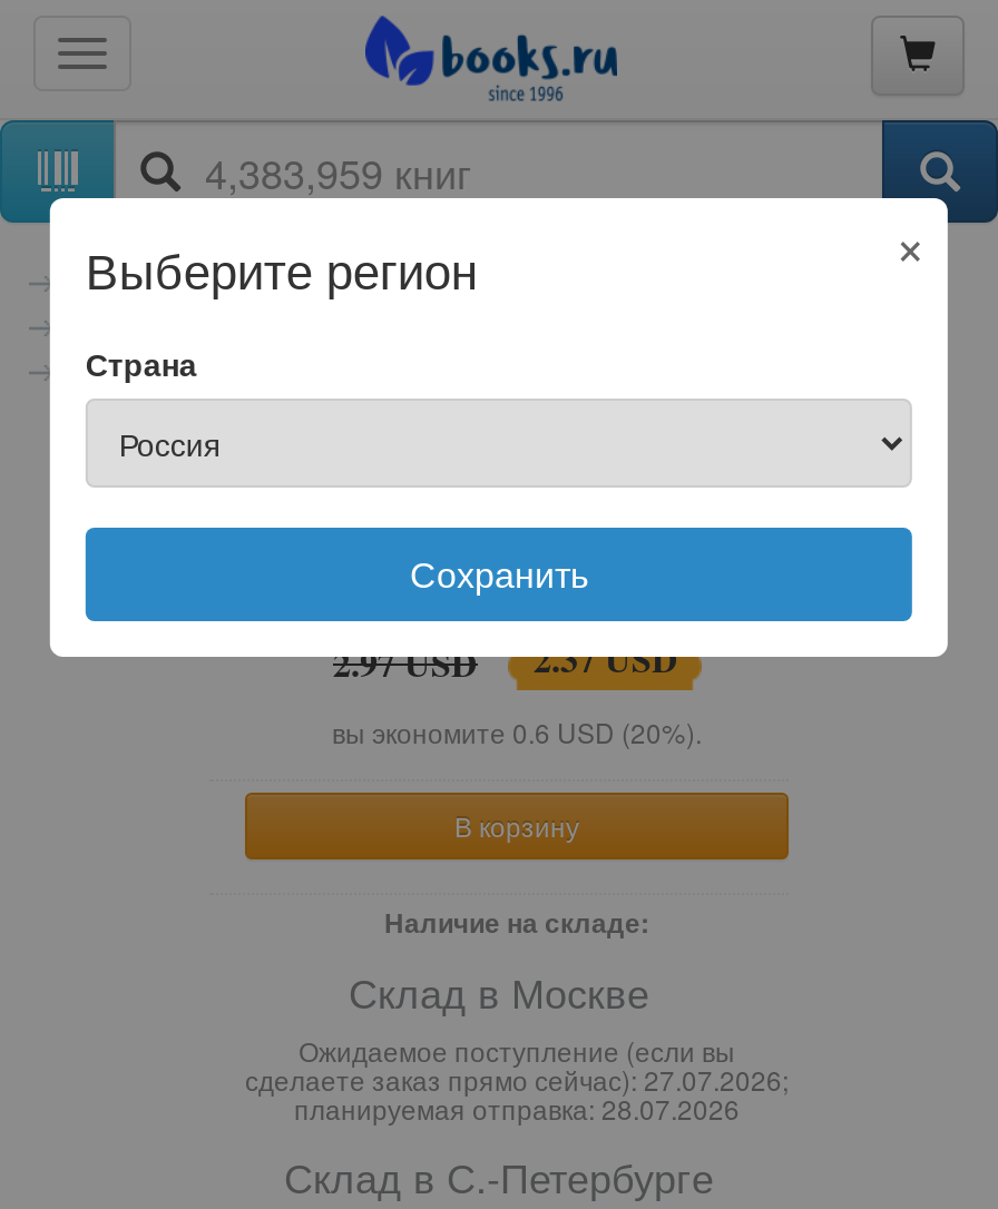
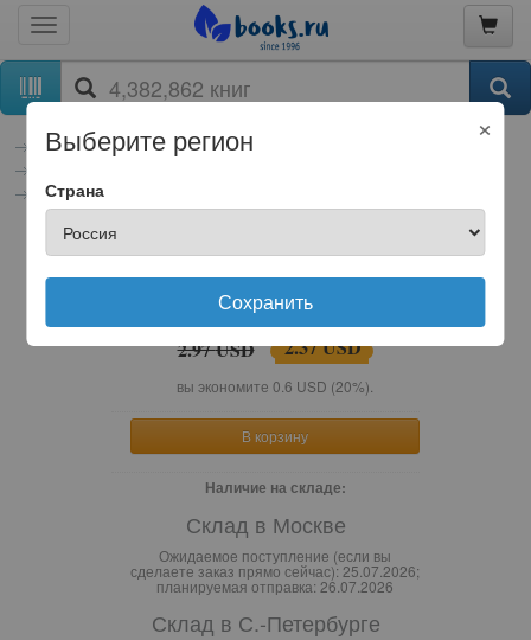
- сделаете заказ прямо сейчас): 27.07.2026;
+ сделаете заказ прямо сейчас): 25.07.2026;

- планируемая отправка: 28.07.2026
+ планируемая отправка: 26.07.2026
